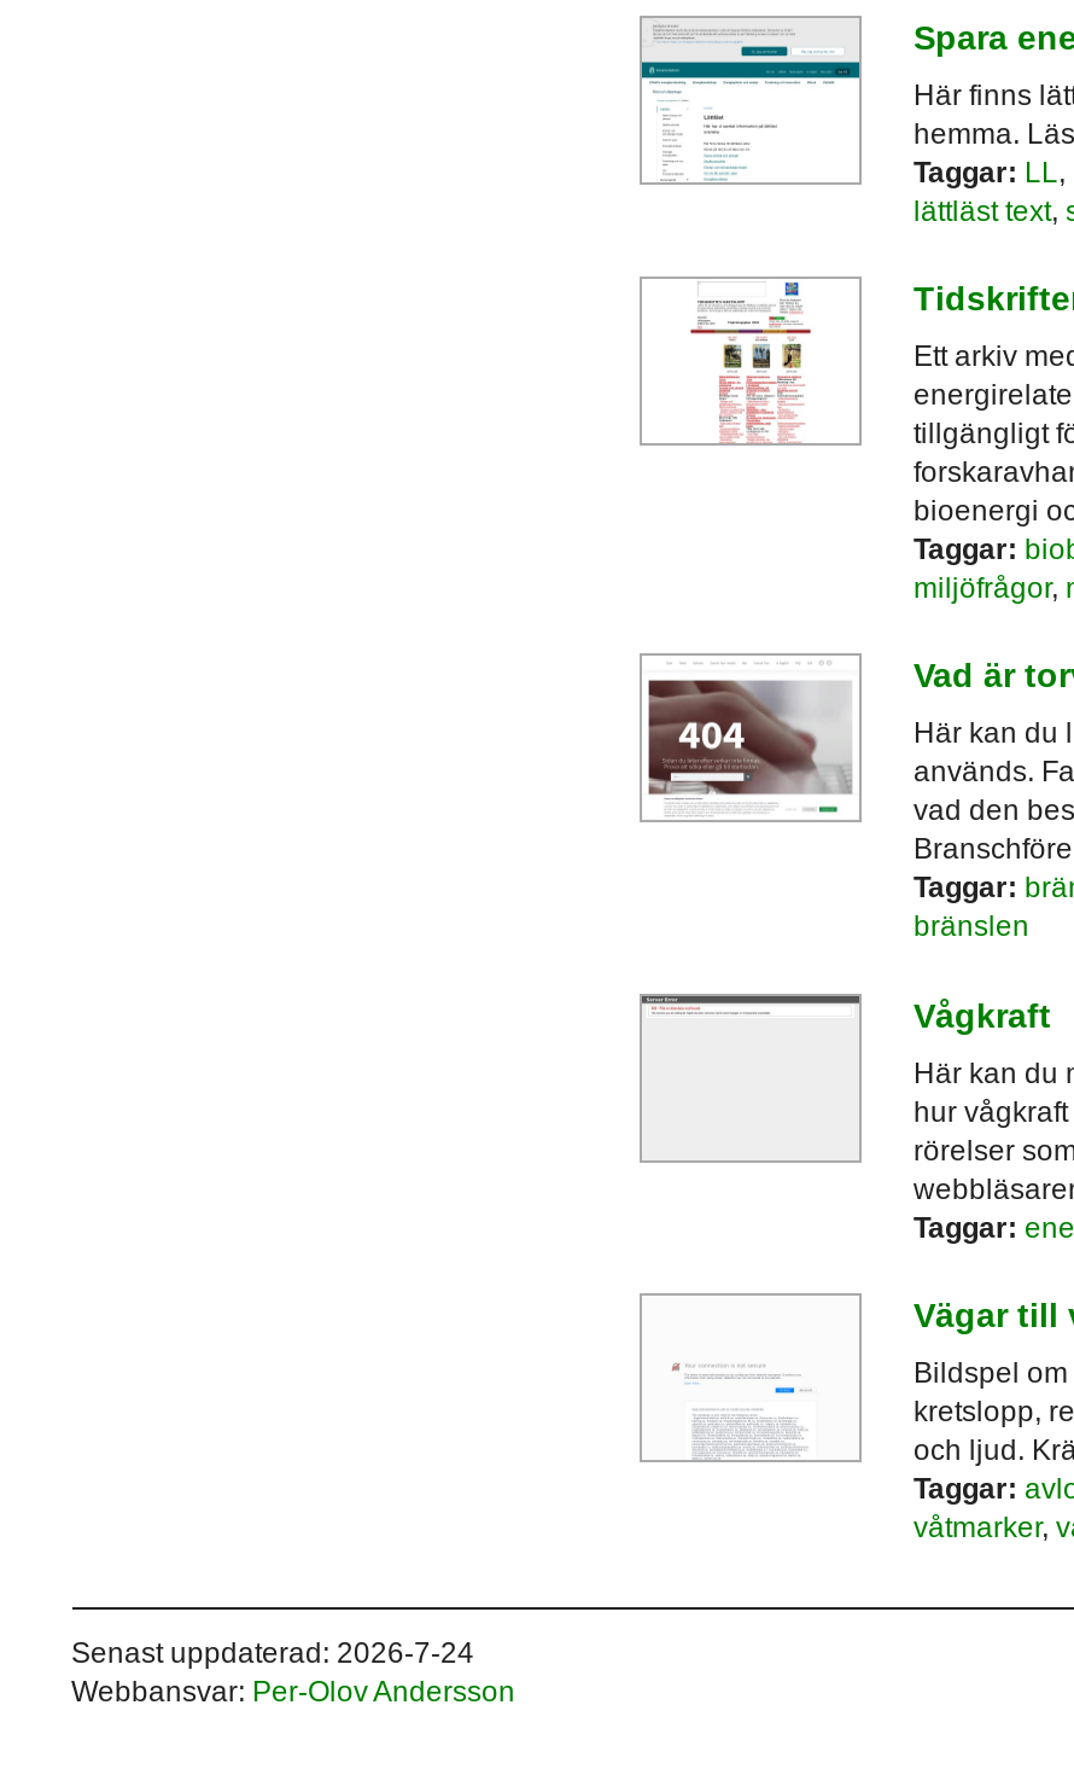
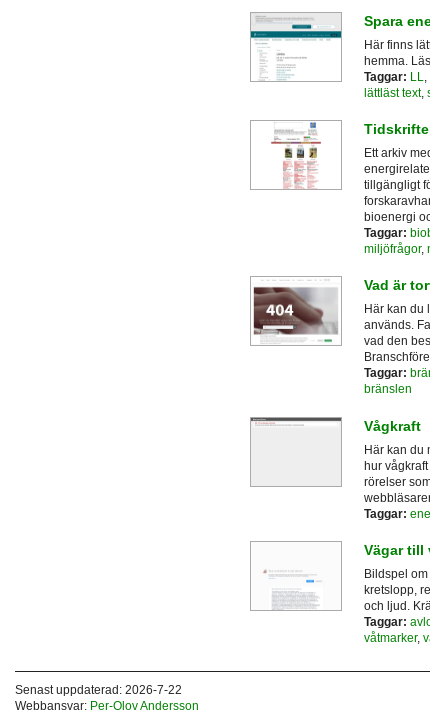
- Senast uppdaterad: 2026-7-24
+ Senast uppdaterad: 2026-7-22
